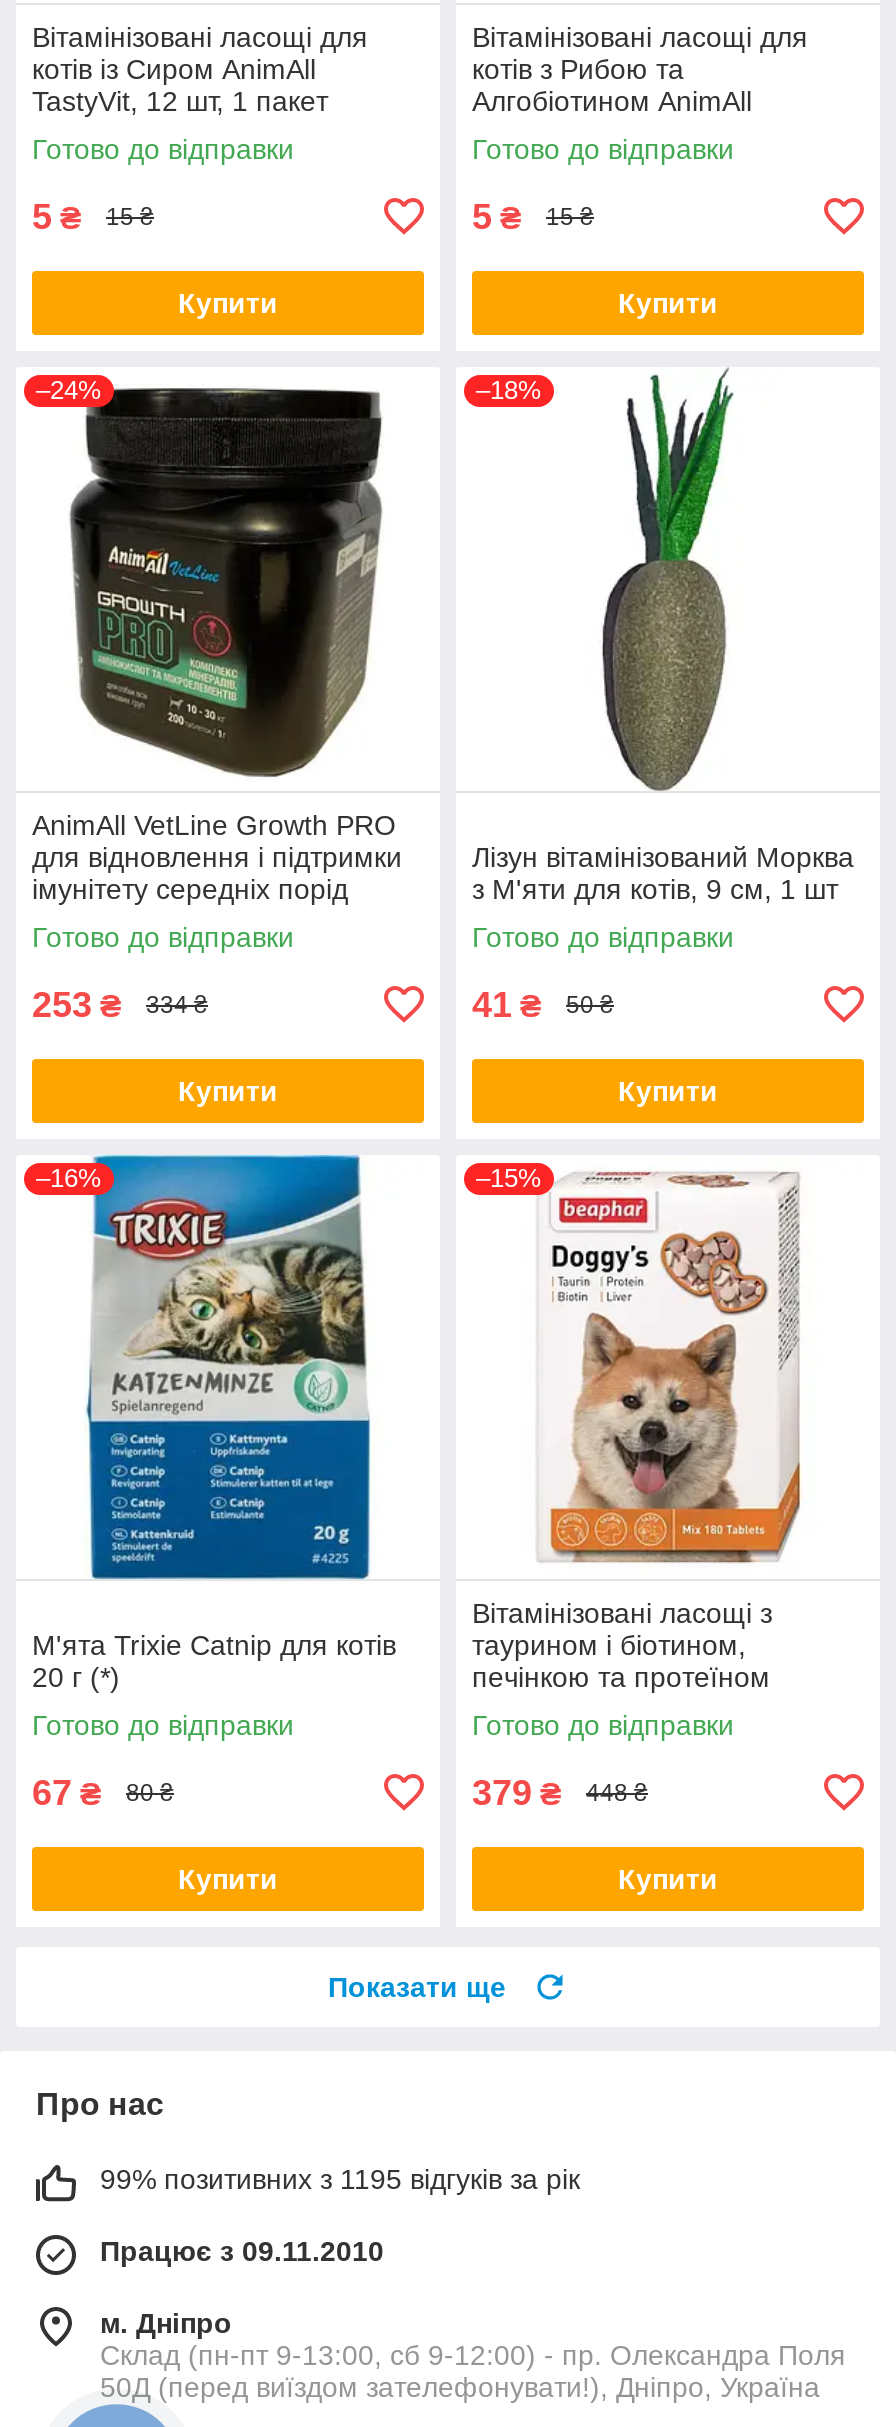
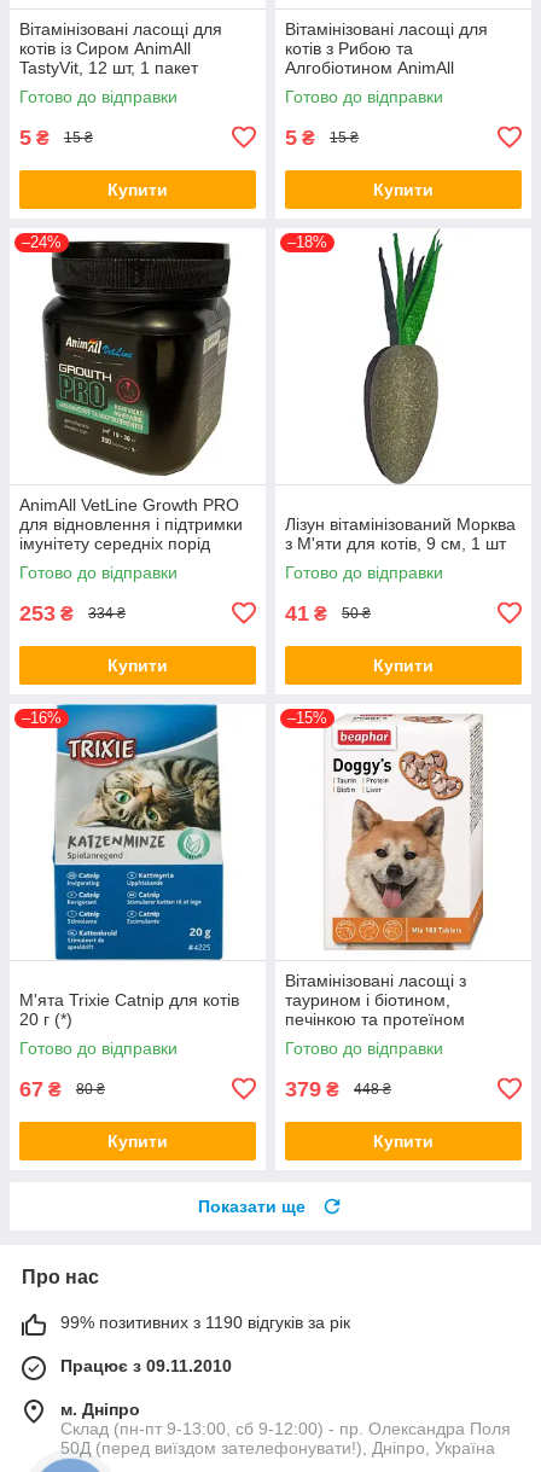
- 99% позитивних з 1195 відгуків за рік
+ 99% позитивних з 1190 відгуків за рік
